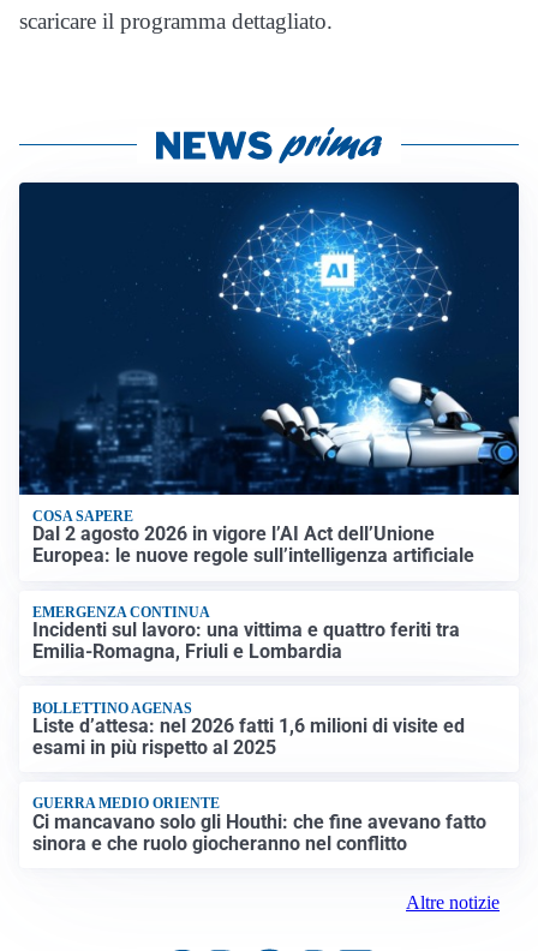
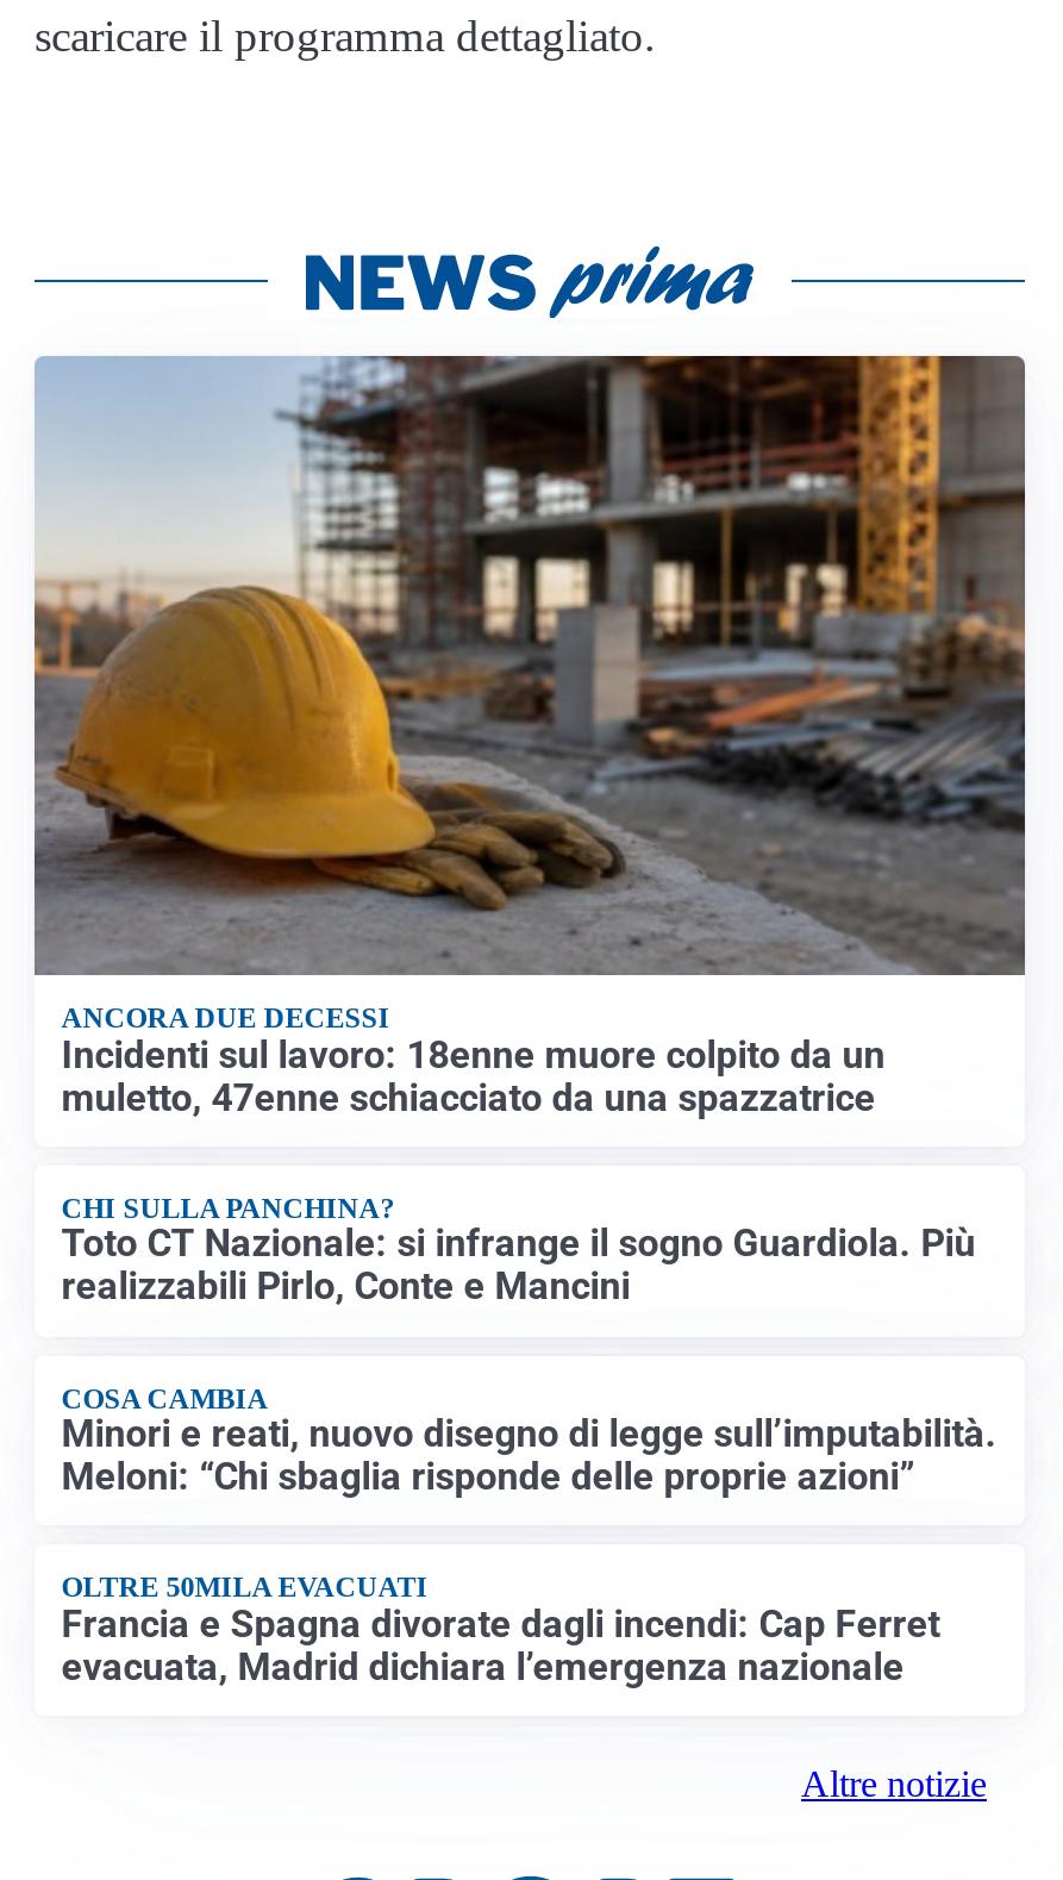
- [image]
- COSA SAPERE
- Dal 2 agosto 2026 in vigore l’AI Act dell’Unione
- Europea: le nuove regole sull’intelligenza artificiale
+ [image]
+ ANCORA DUE DECESSI
+ Incidenti sul lavoro: 18enne muore colpito da un
+ muletto, 47enne schiacciato da una spazzatrice

- EMERGENZA CONTINUA
- Incidenti sul lavoro: una vittima e quattro feriti tra
- Emilia-Romagna, Friuli e Lombardia
+ CHI SULLA PANCHINA?
+ Toto CT Nazionale: si infrange il sogno Guardiola. Più
+ realizzabili Pirlo, Conte e Mancini

- BOLLETTINO AGENAS
- Liste d’attesa: nel 2026 fatti 1,6 milioni di visite ed
- esami in più rispetto al 2025
+ COSA CAMBIA
+ Minori e reati, nuovo disegno di legge sull’imputabilità.
+ Meloni: “Chi sbaglia risponde delle proprie azioni”

- GUERRA MEDIO ORIENTE
- Ci mancavano solo gli Houthi: che fine avevano fatto
- sinora e che ruolo giocheranno nel conflitto
+ OLTRE 50MILA EVACUATI
+ Francia e Spagna divorate dagli incendi: Cap Ferret
+ evacuata, Madrid dichiara l’emergenza nazionale
